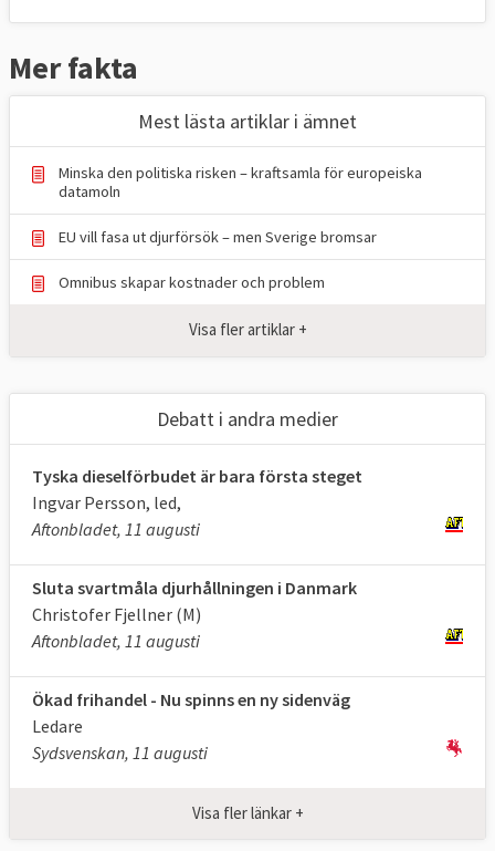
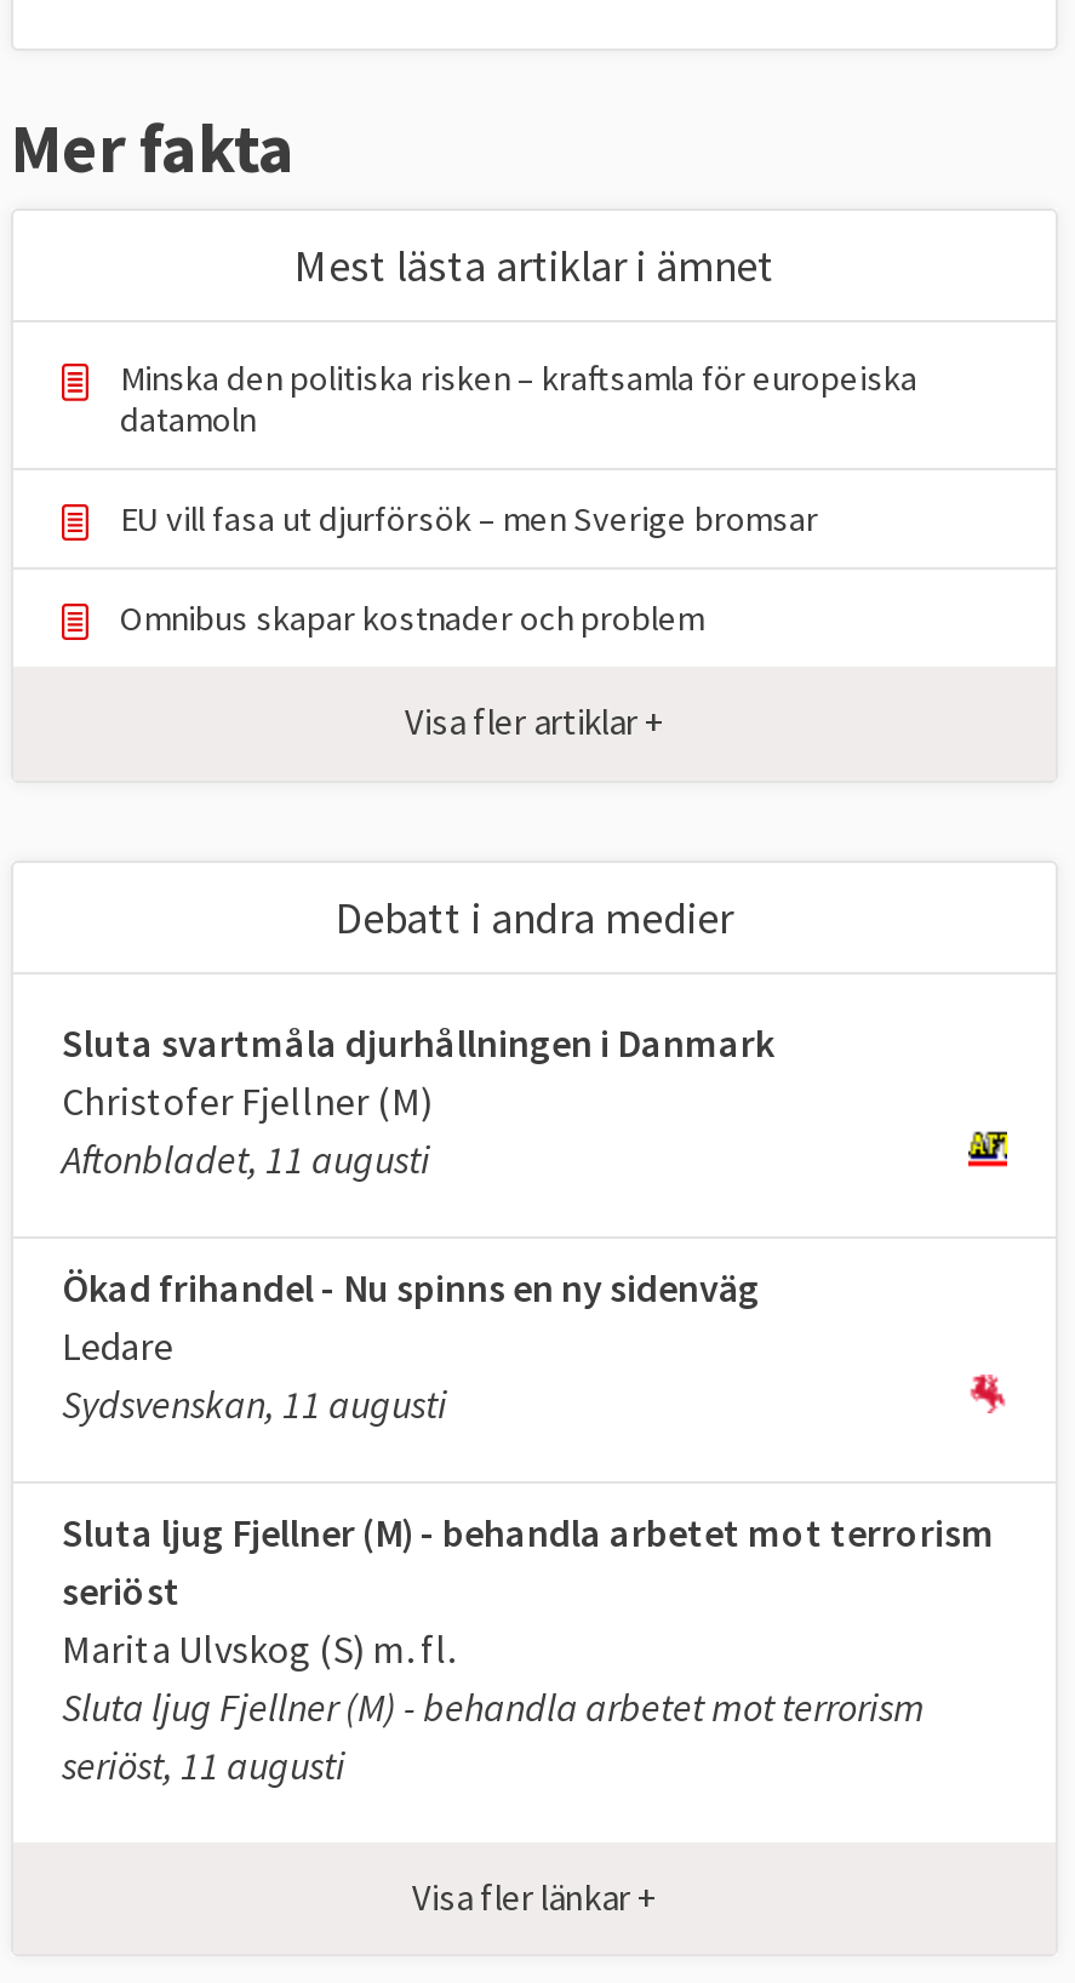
- Tyska dieselförbudet är bara första steget
- Ingvar Persson, led,
- Aftonbladet, 11 augusti

moved up: Sluta svartmåla djurhållningen i Danmark | Christofer Fjellner (M) | Aftonbladet, 11 augusti | Ökad frihandel - Nu spinns en ny sidenväg | Ledare | Sydsvenskan, 11 augusti

+ Sluta ljug Fjellner (M) - behandla arbetet mot terrorism
+ seriöst
+ Marita Ulvskog (S) m. fl.
+ Sluta ljug Fjellner (M) - behandla arbetet mot terrorism
+ seriöst, 11 augusti
